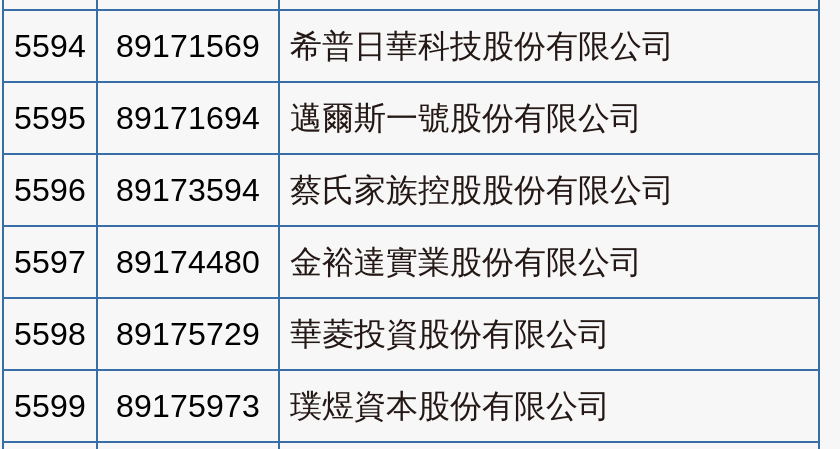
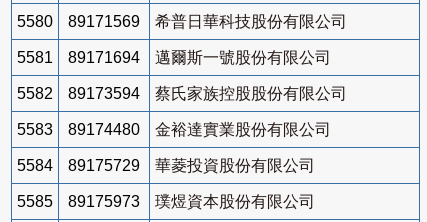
- 5594 89171569 希普日華科技股份有限公司
+ 5580 89171569 希普日華科技股份有限公司

- 5595 89171694 邁爾斯一號股份有限公司
+ 5581 89171694 邁爾斯一號股份有限公司

- 5596 89173594 蔡氏家族控股股份有限公司
+ 5582 89173594 蔡氏家族控股股份有限公司

- 5597 89174480 金裕達實業股份有限公司
+ 5583 89174480 金裕達實業股份有限公司

- 5598 89175729 華菱投資股份有限公司
+ 5584 89175729 華菱投資股份有限公司

- 5599 89175973 璞煜資本股份有限公司
+ 5585 89175973 璞煜資本股份有限公司
